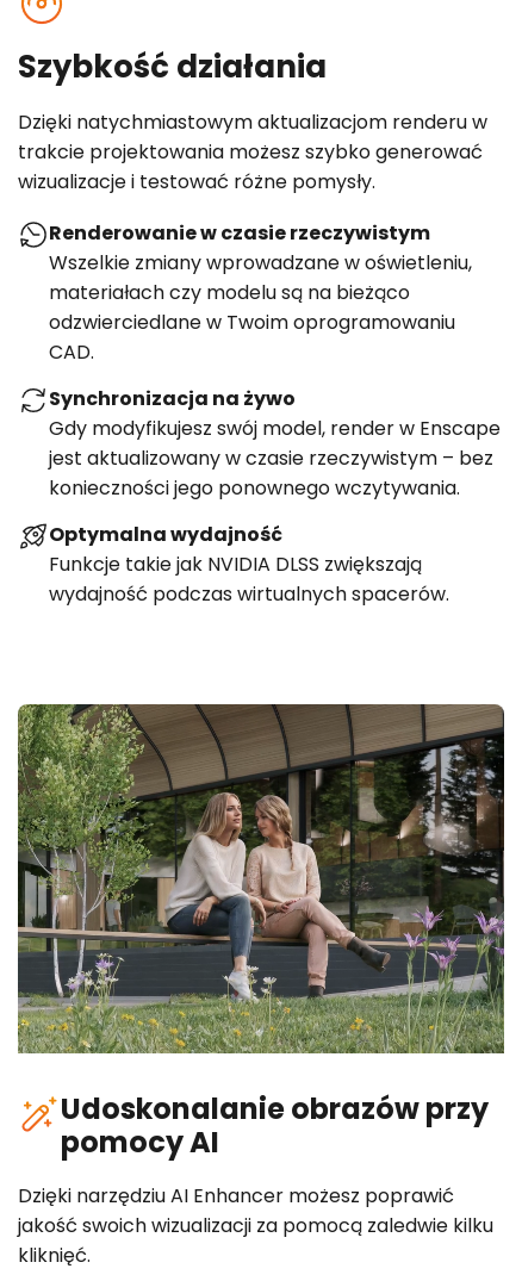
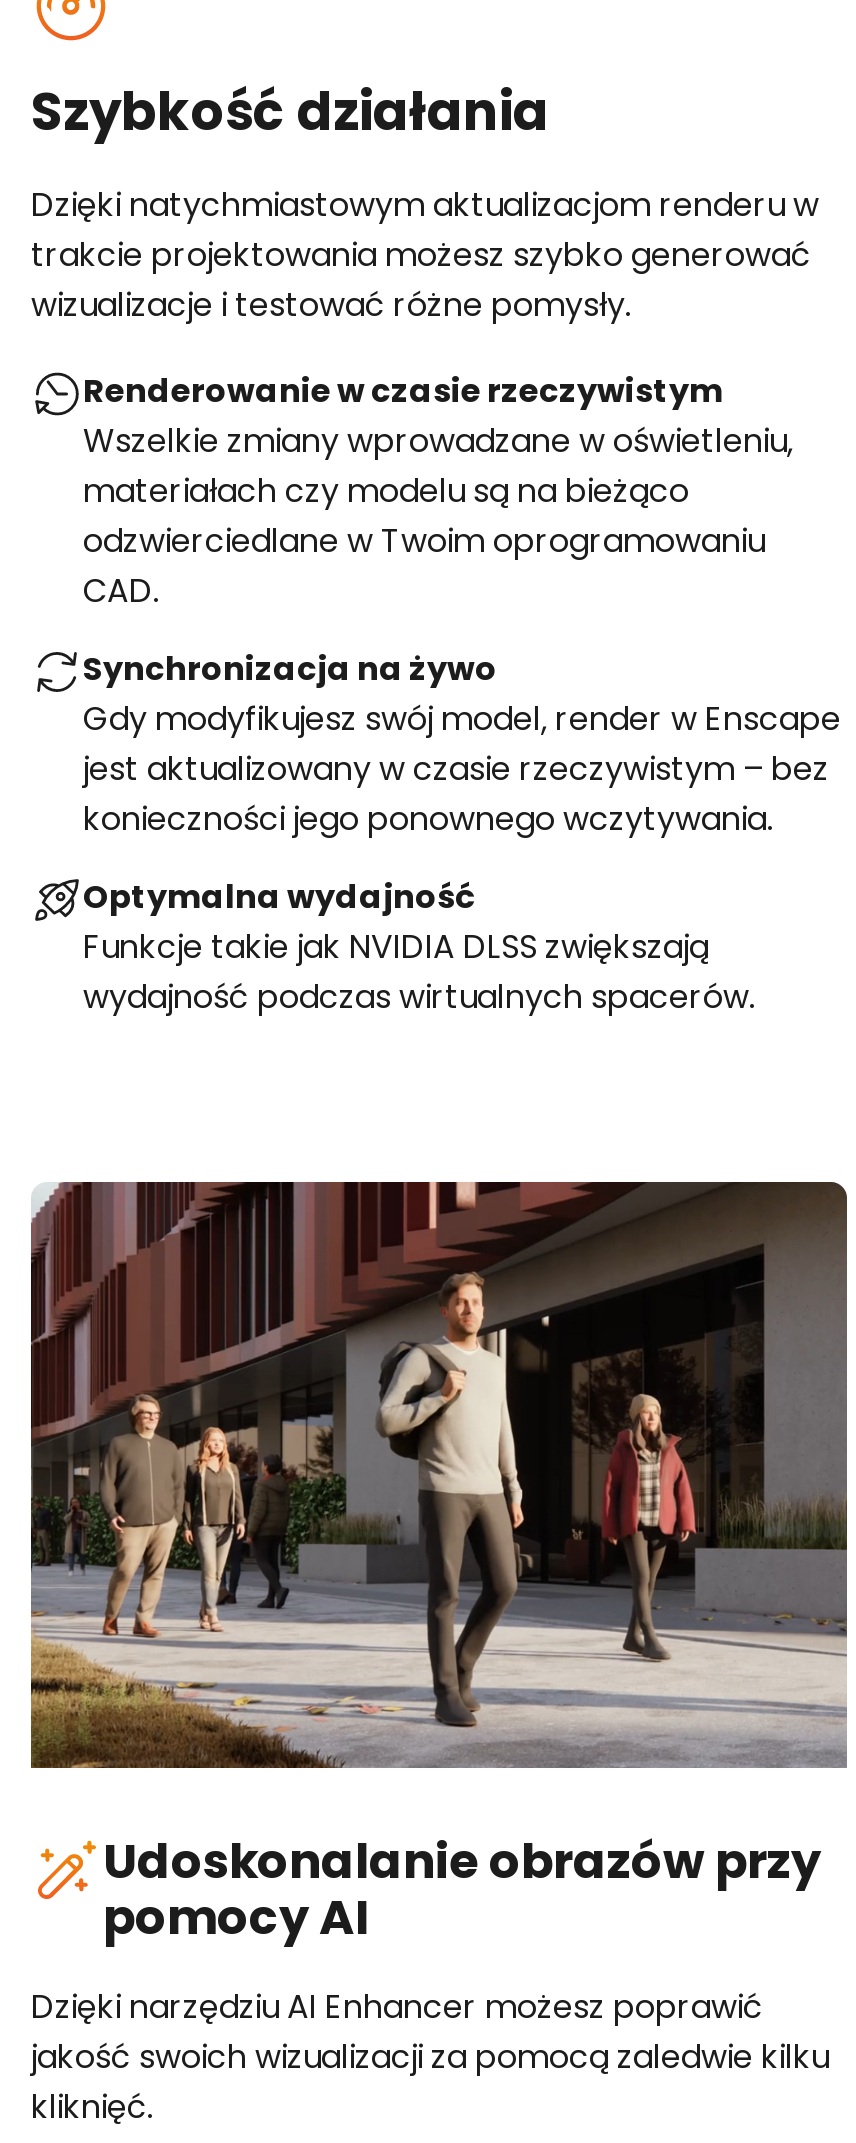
- [image]
+ [image]
